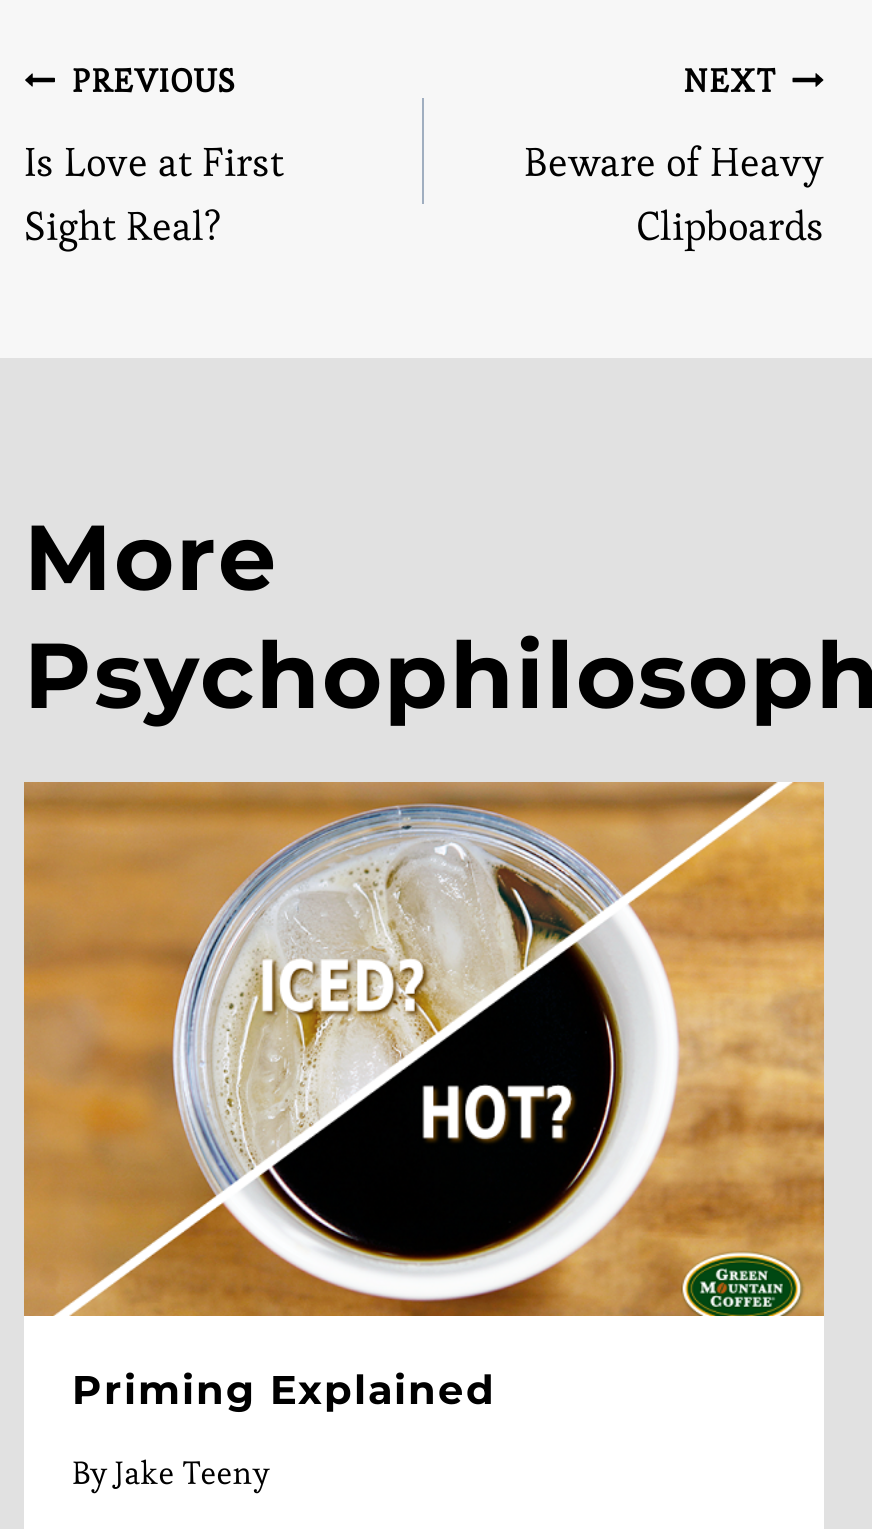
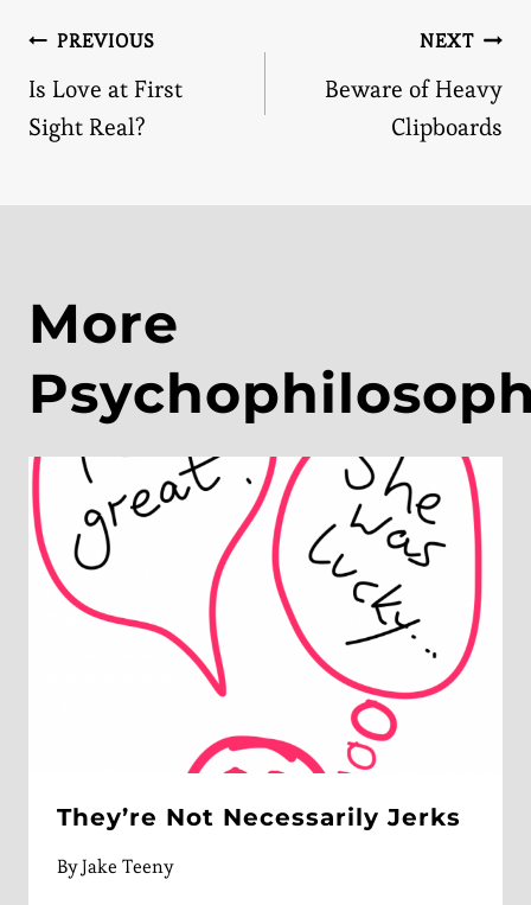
- [image]
- Priming Explained
+ [image]
+ They’re Not Necessarily Jerks
